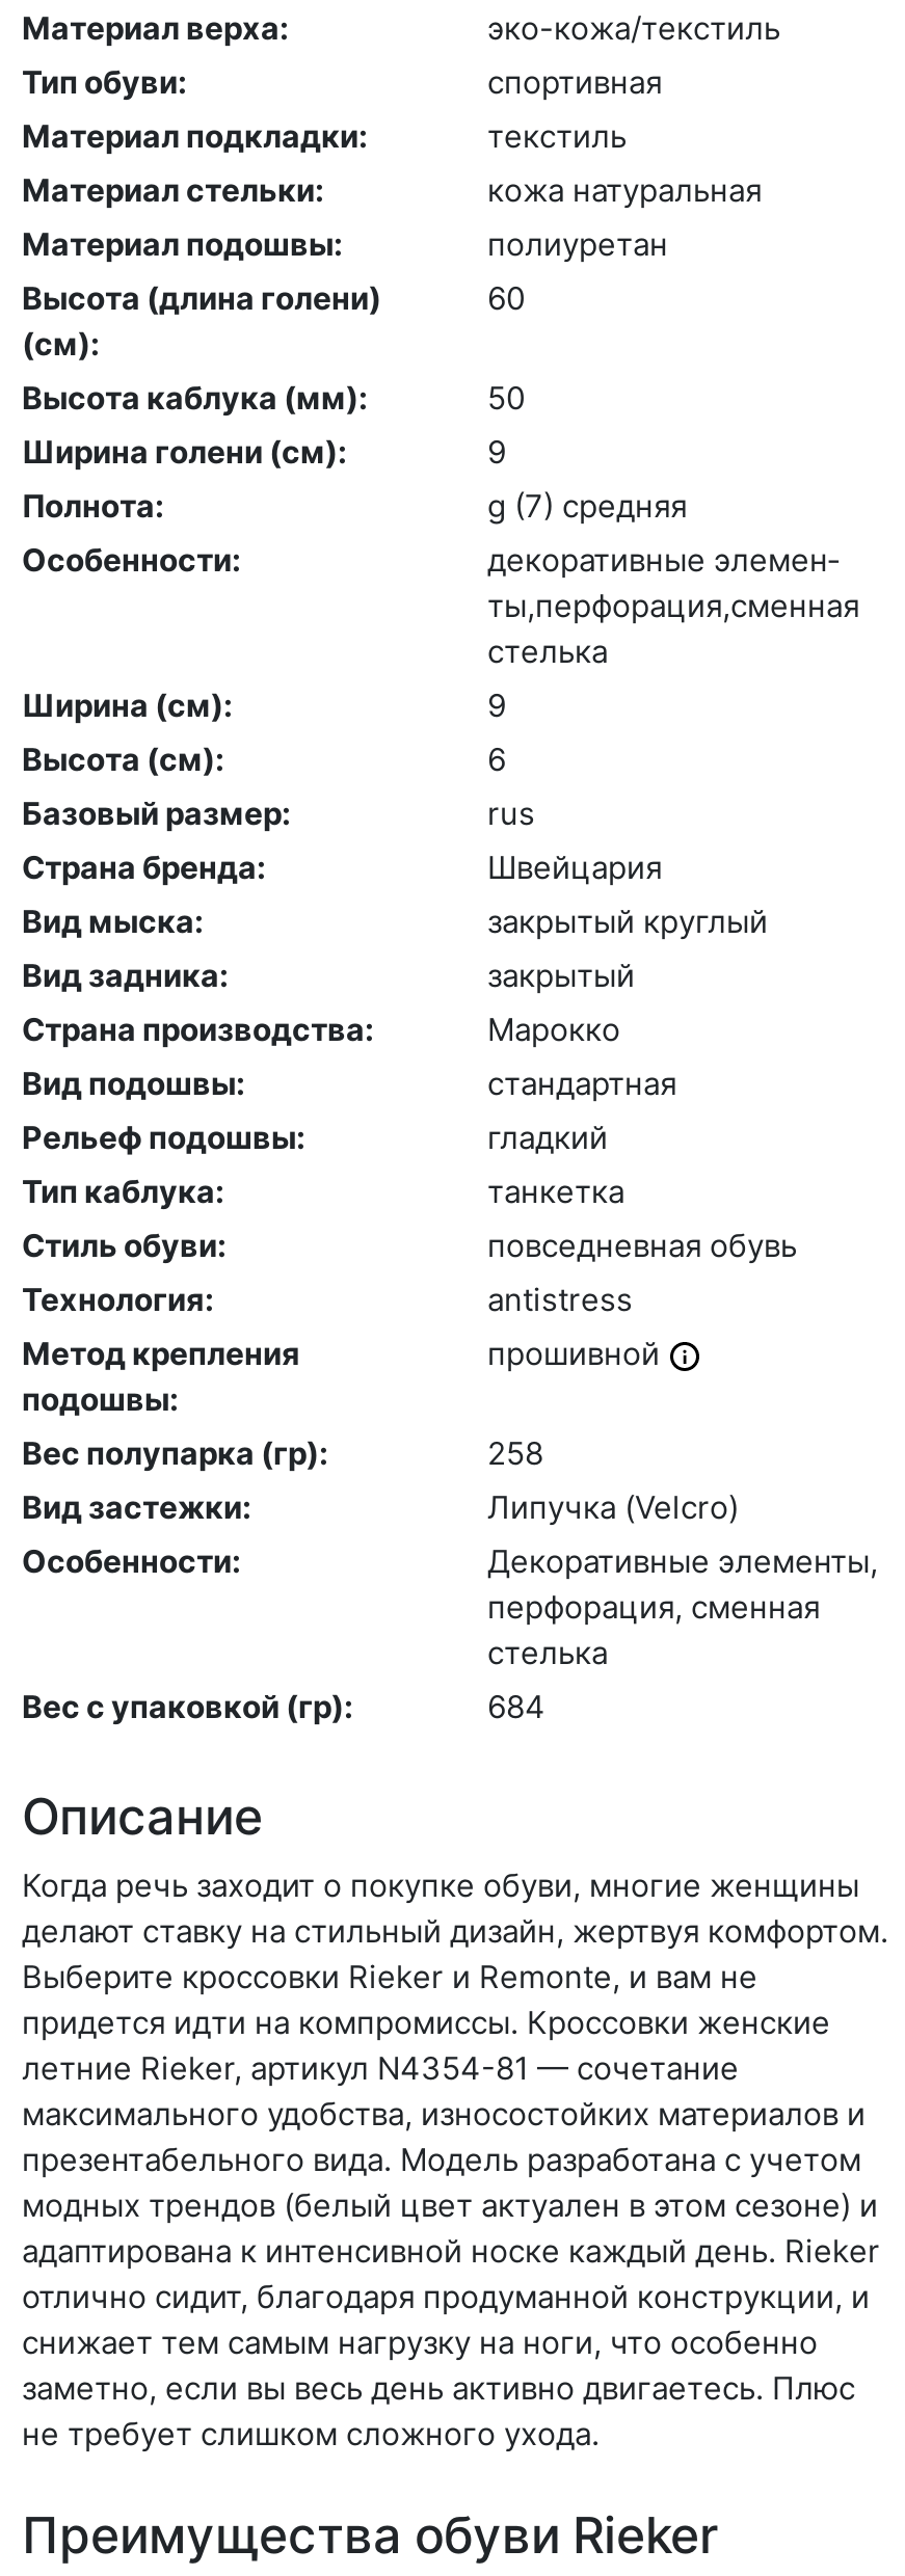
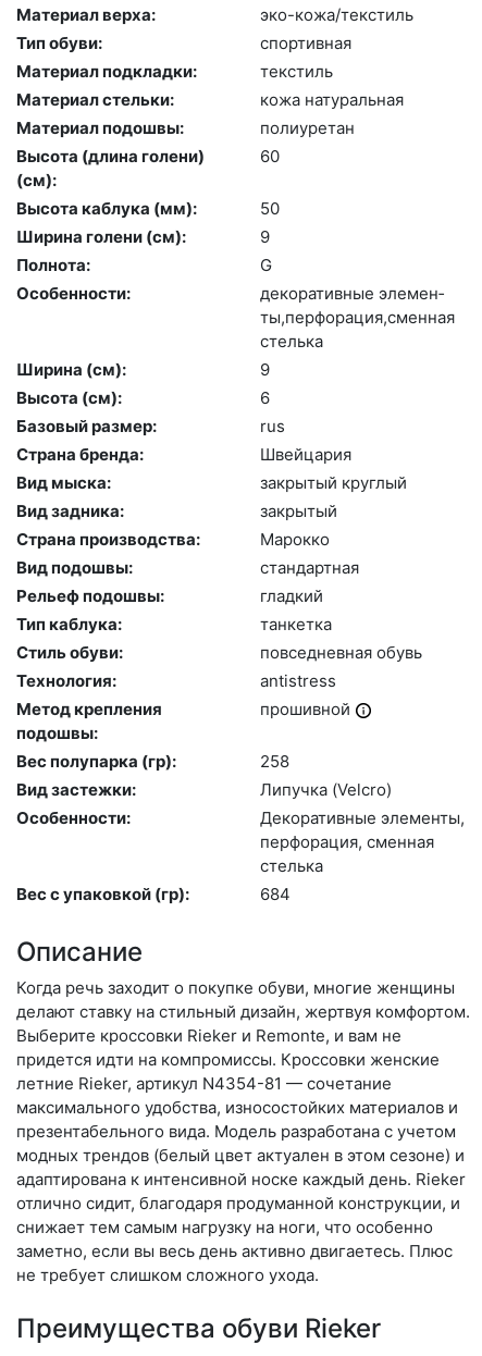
- g (7) средняя
+ G
